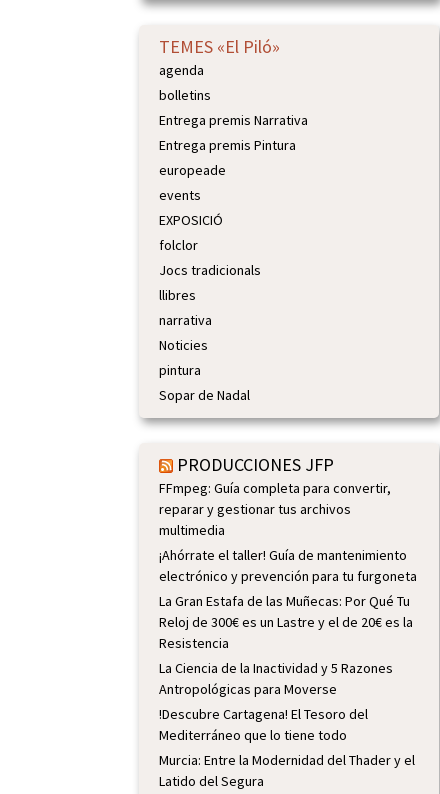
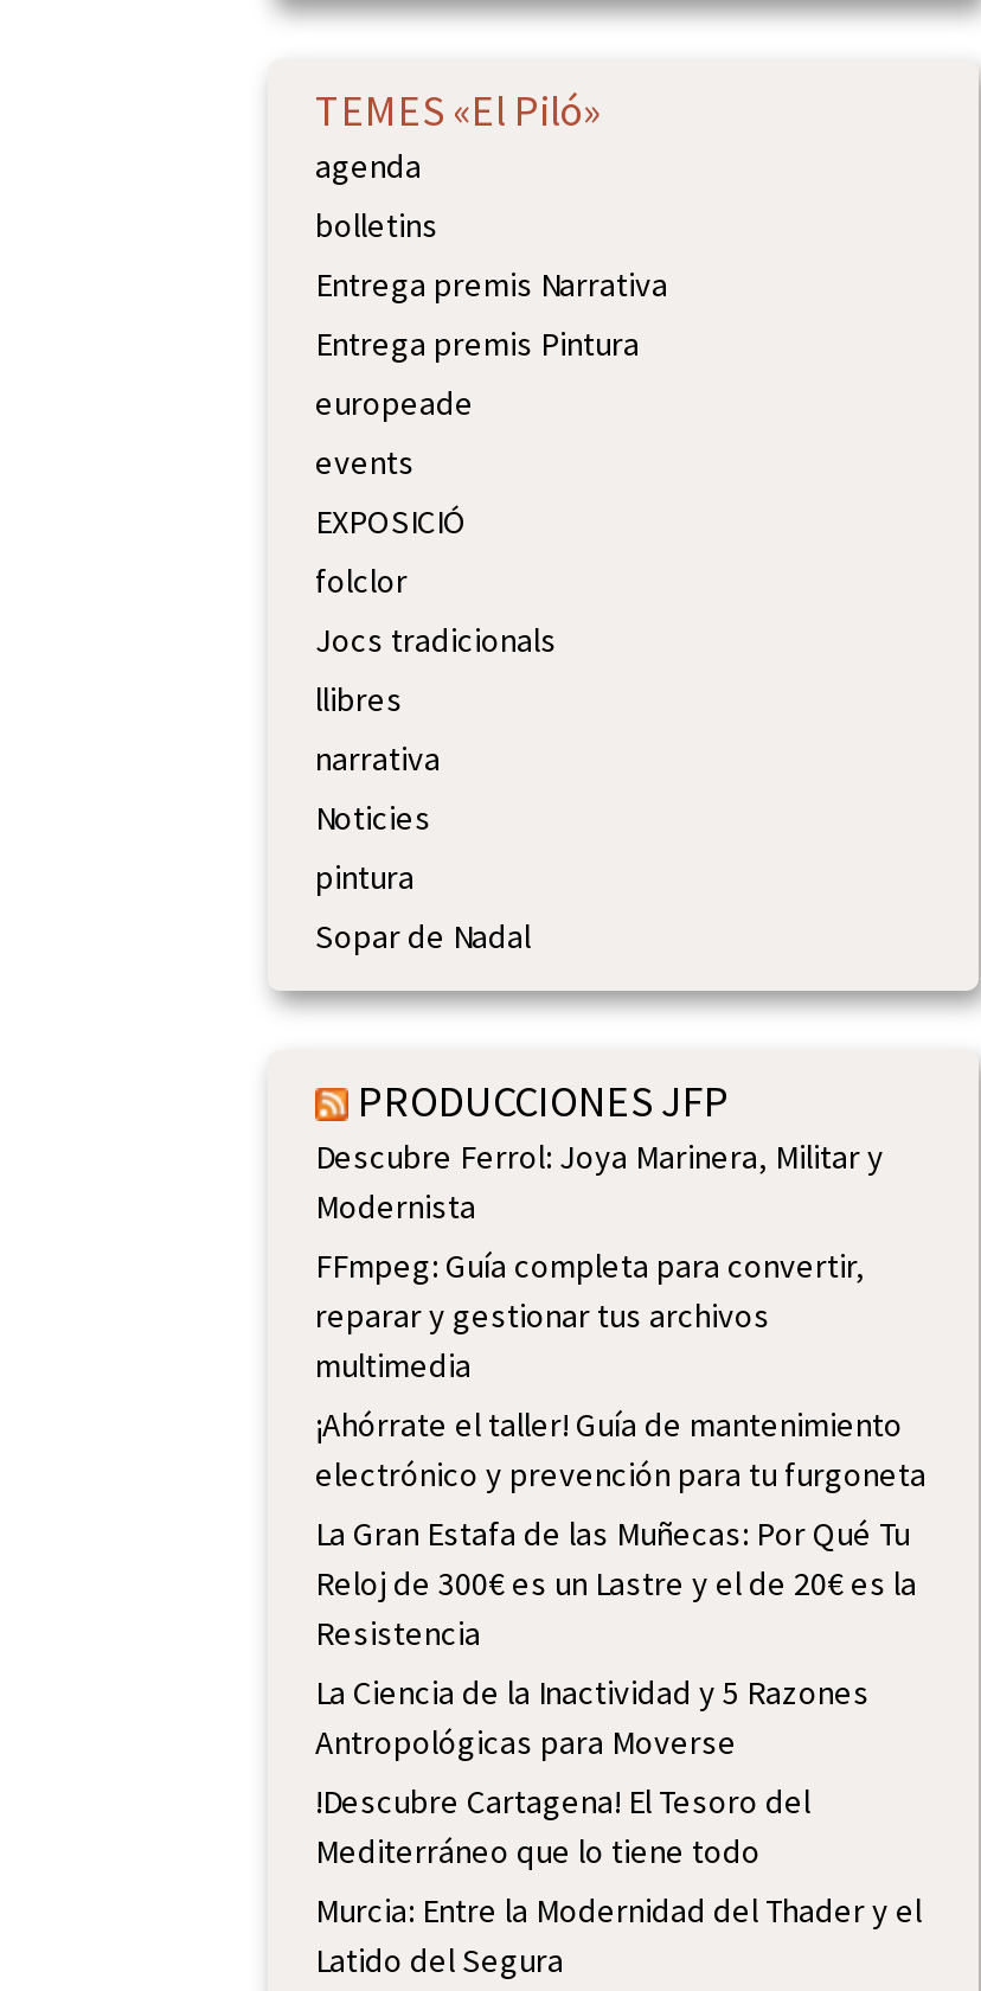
+ Descubre Ferrol: Joya Marinera, Militar y
+ Modernista
